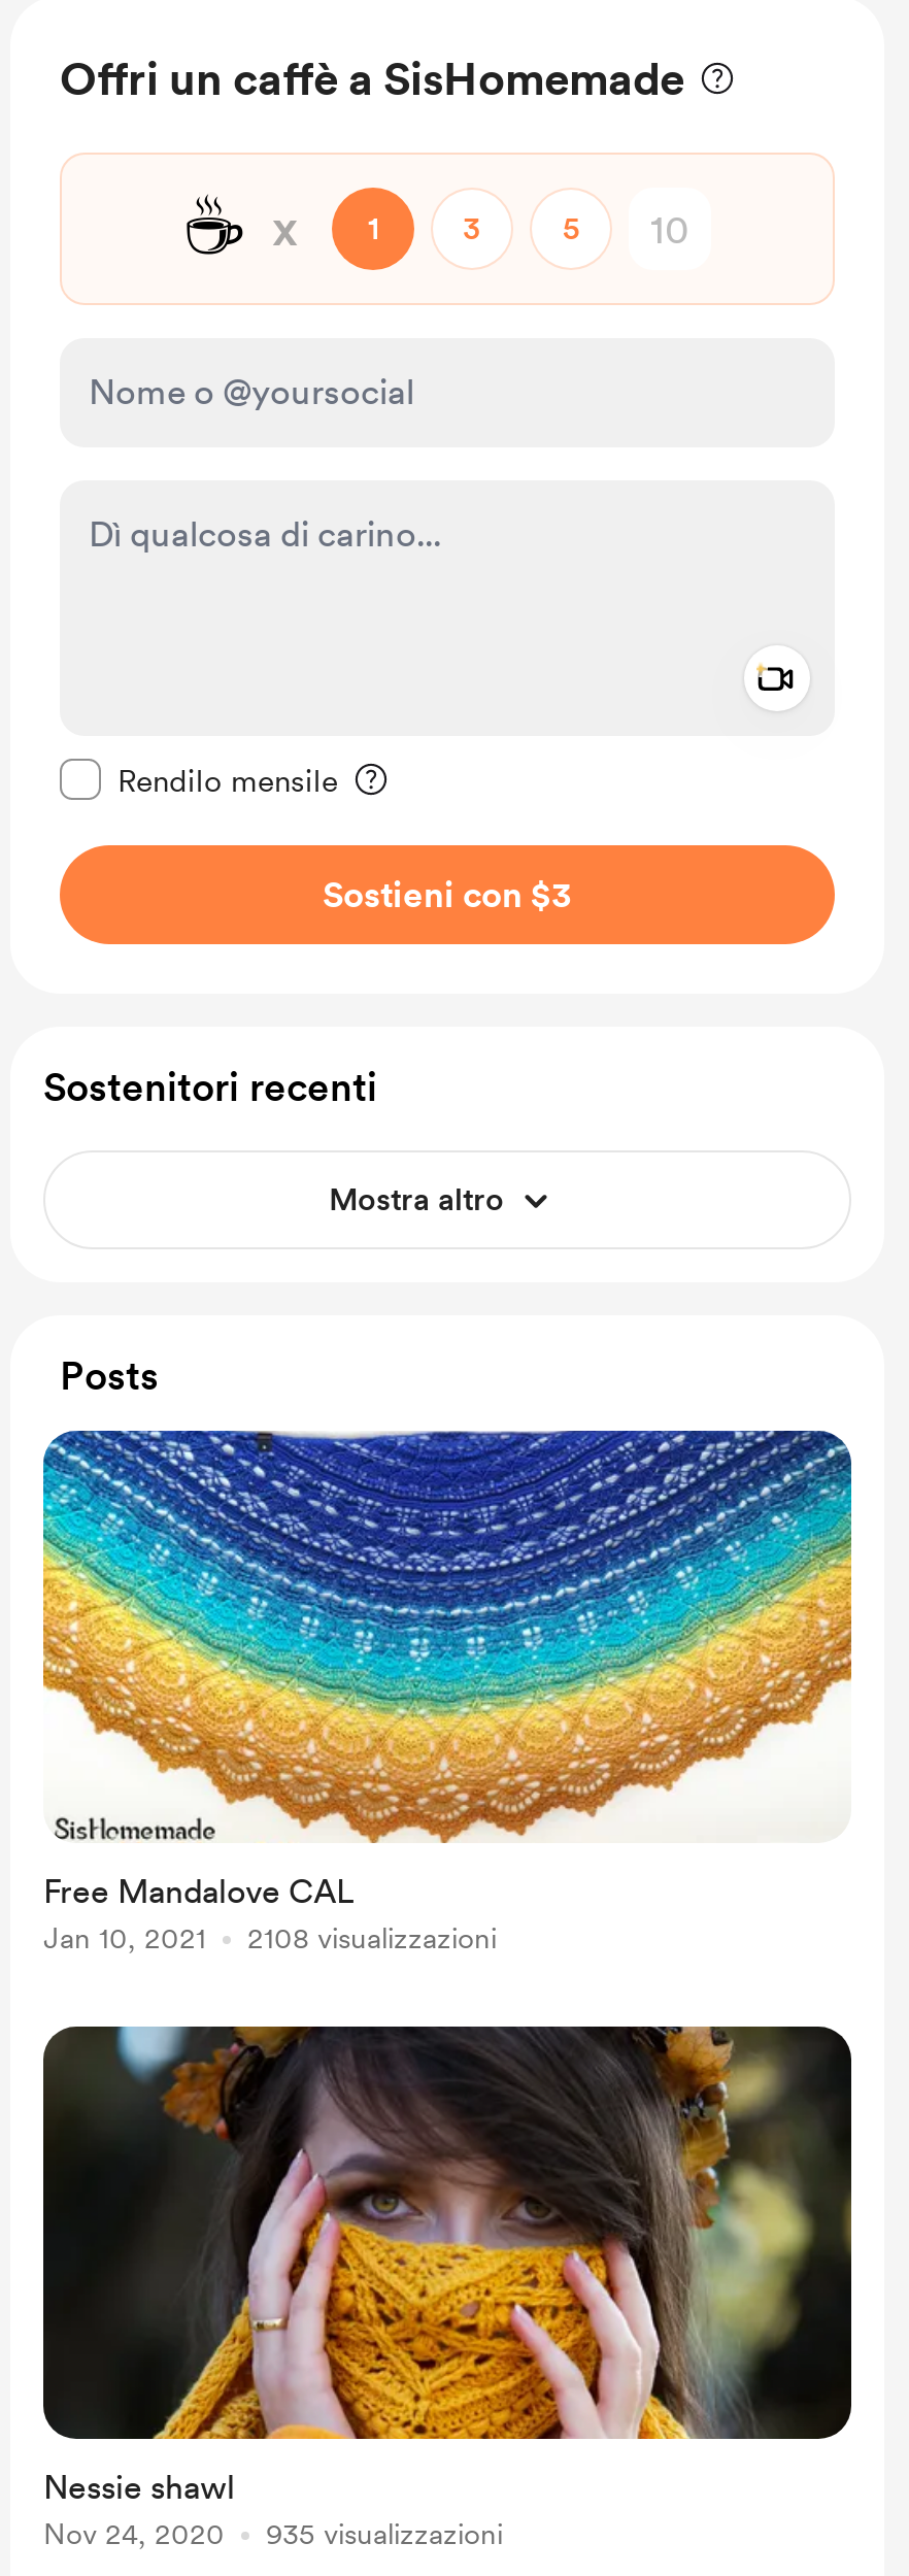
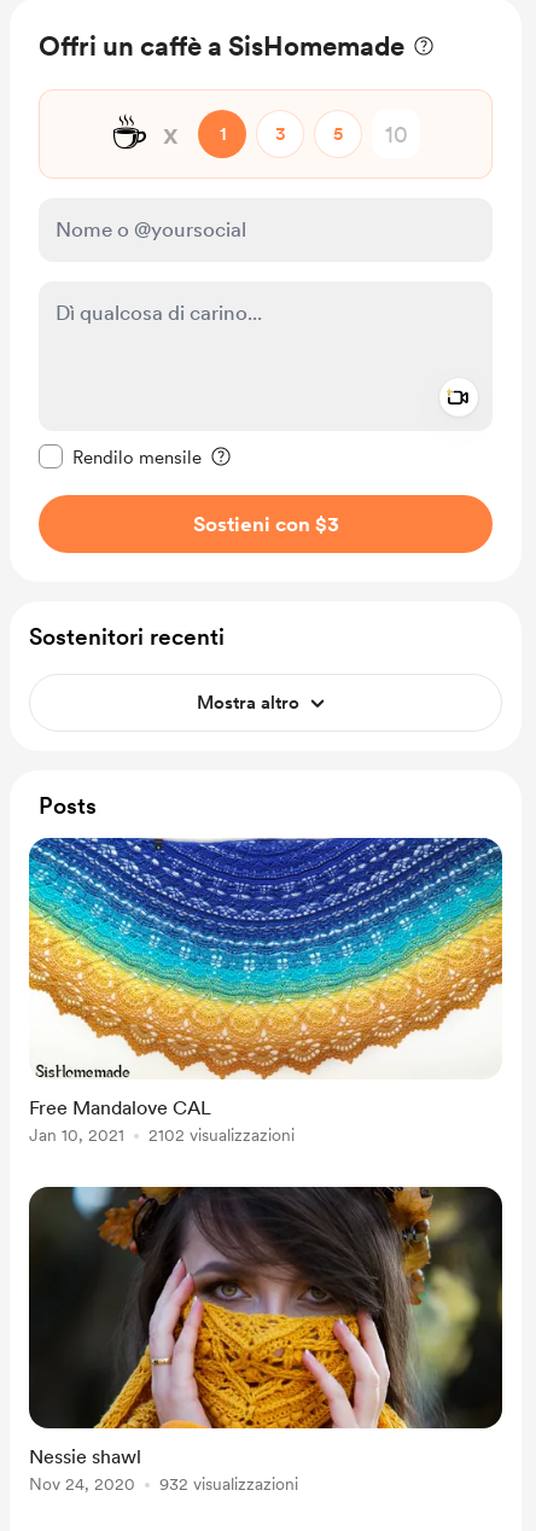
- 2108 visualizzazioni
+ 2102 visualizzazioni

- 935 visualizzazioni
+ 932 visualizzazioni
